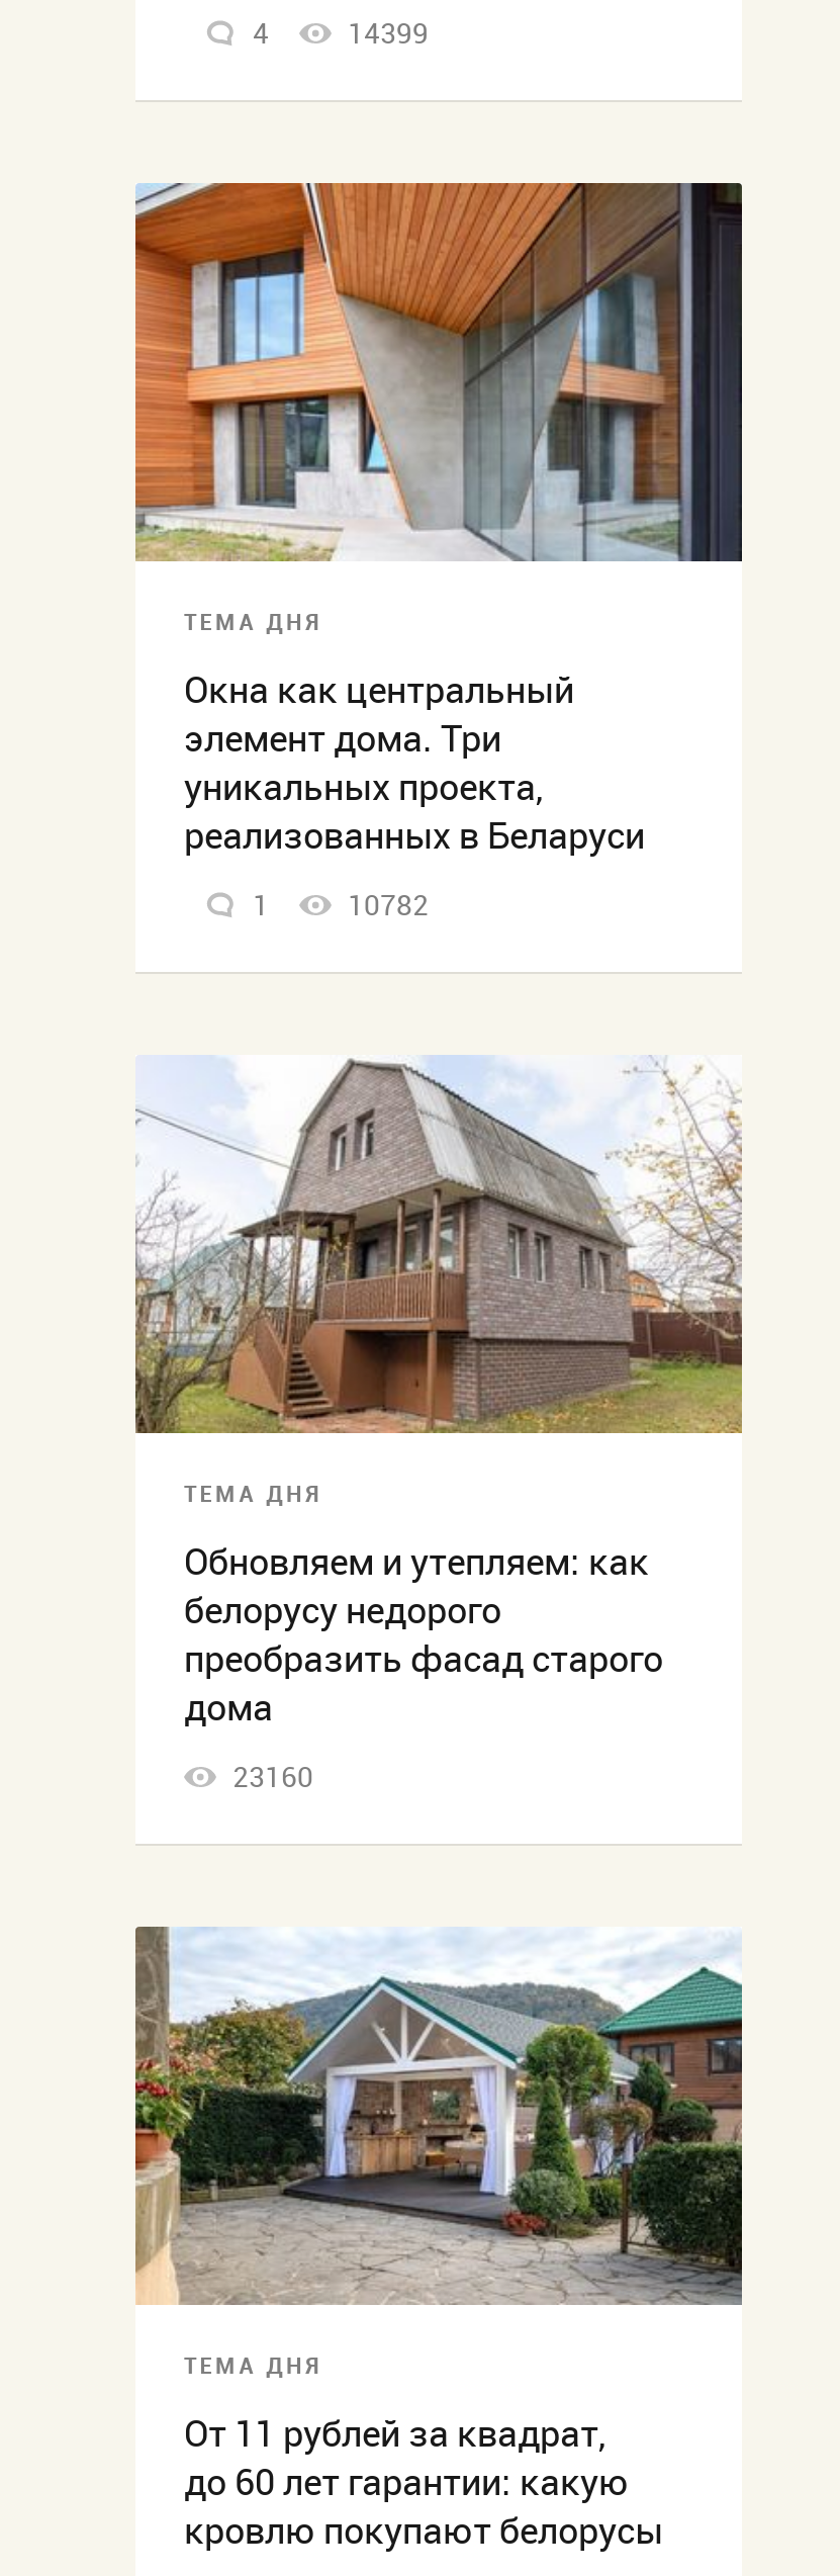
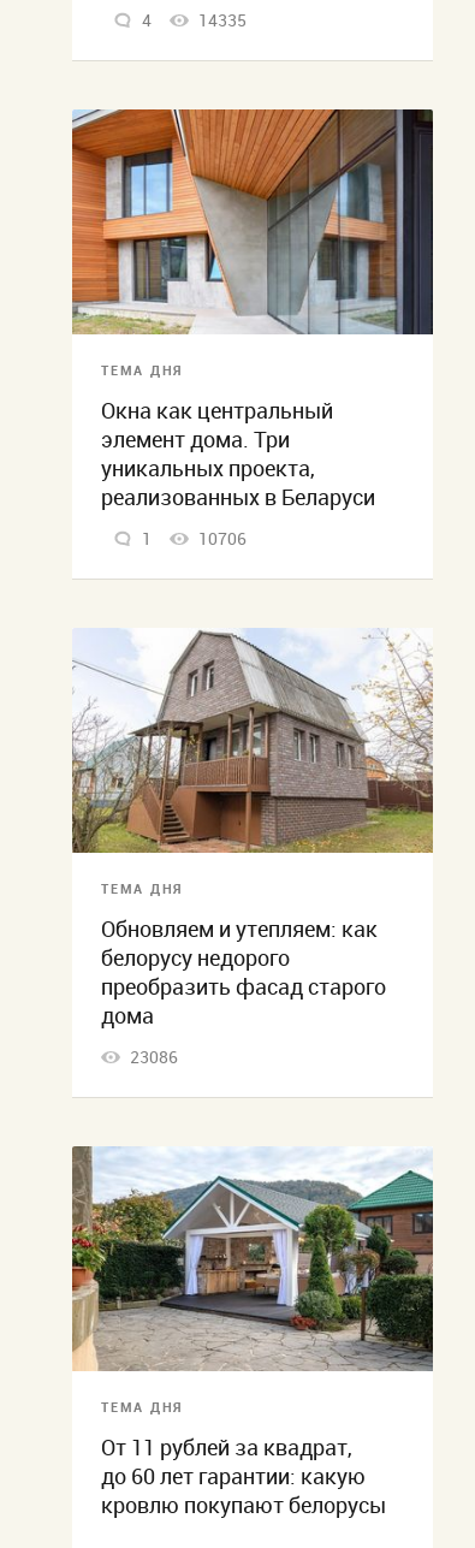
- 14399
+ 14335

- 10782
+ 10706

- 23160
+ 23086
